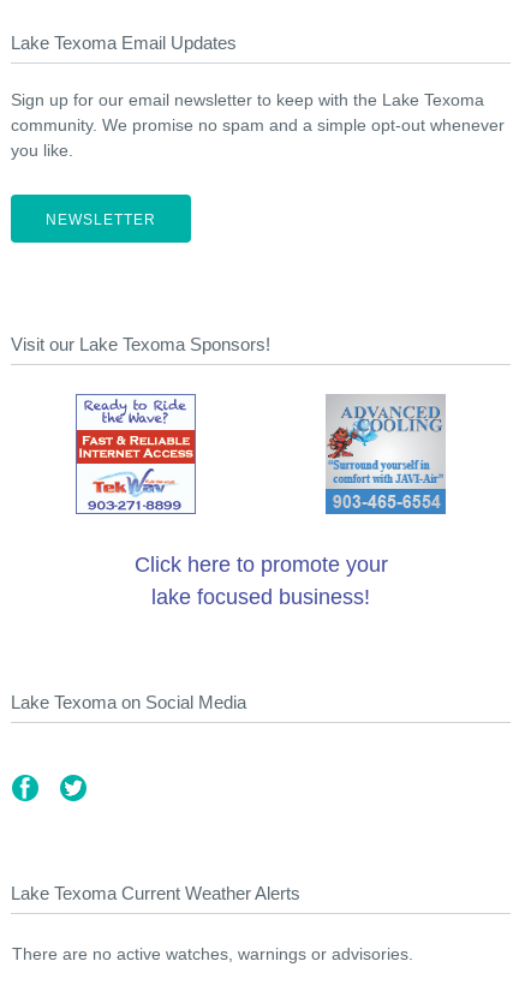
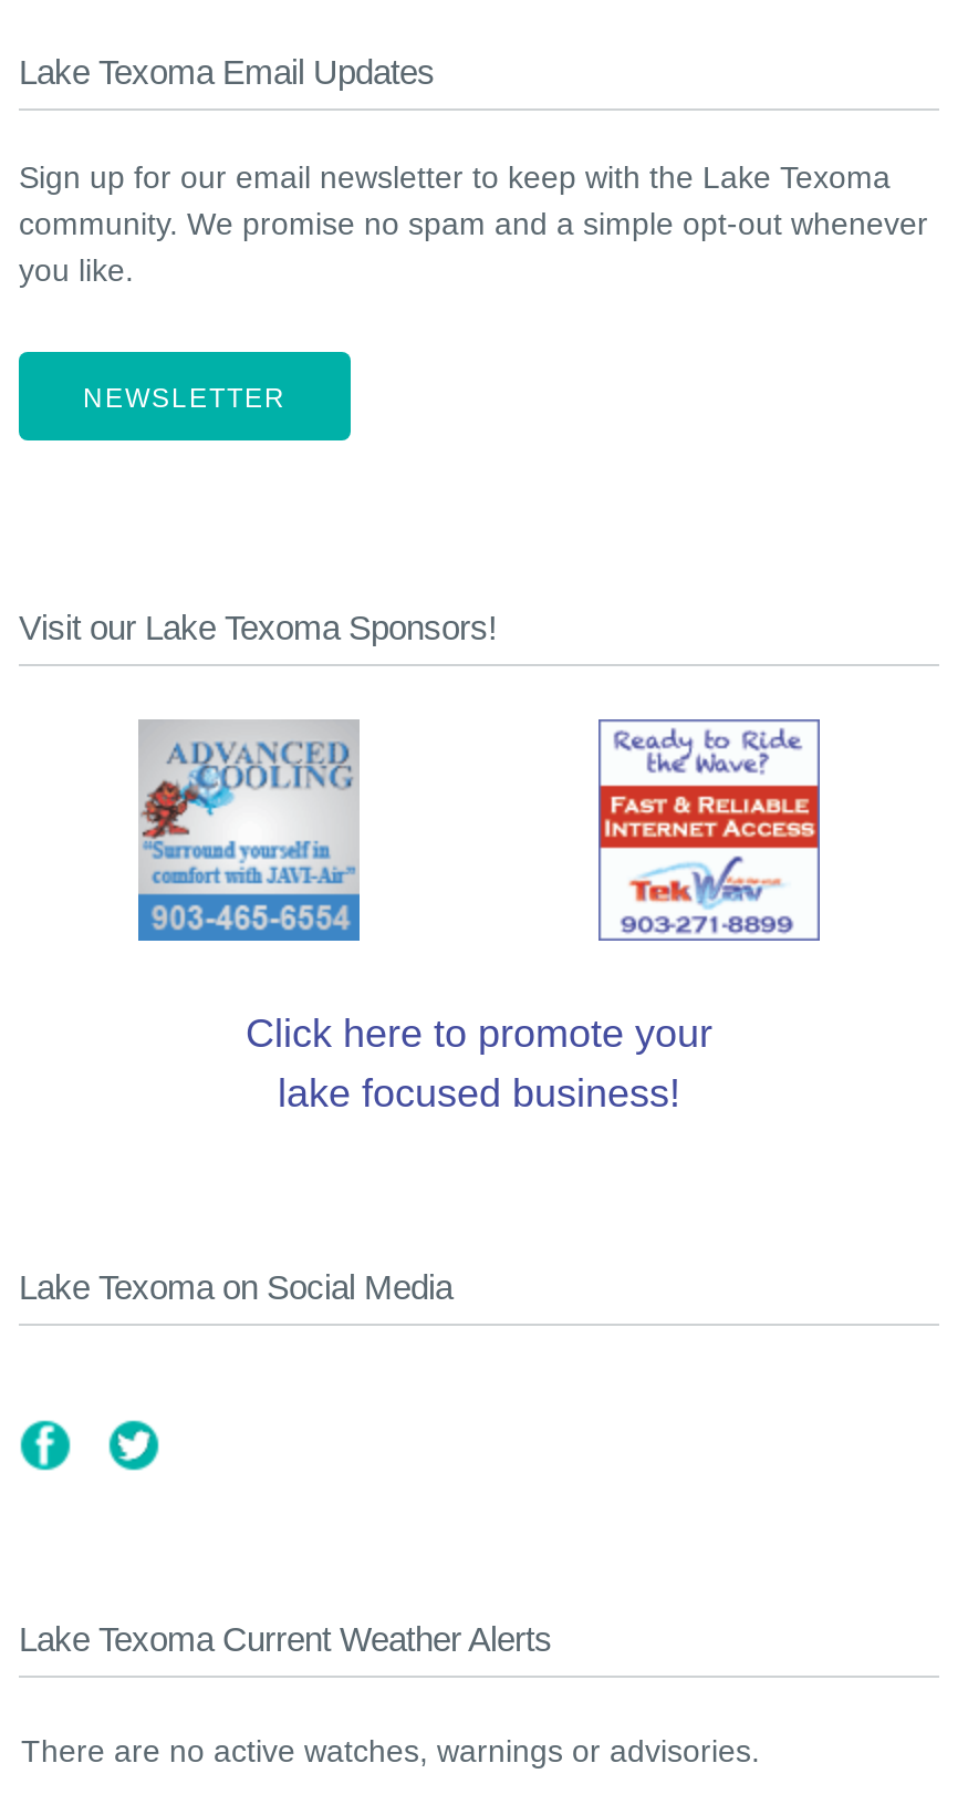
- [image]
+ [image]

- [image]
+ [image]
